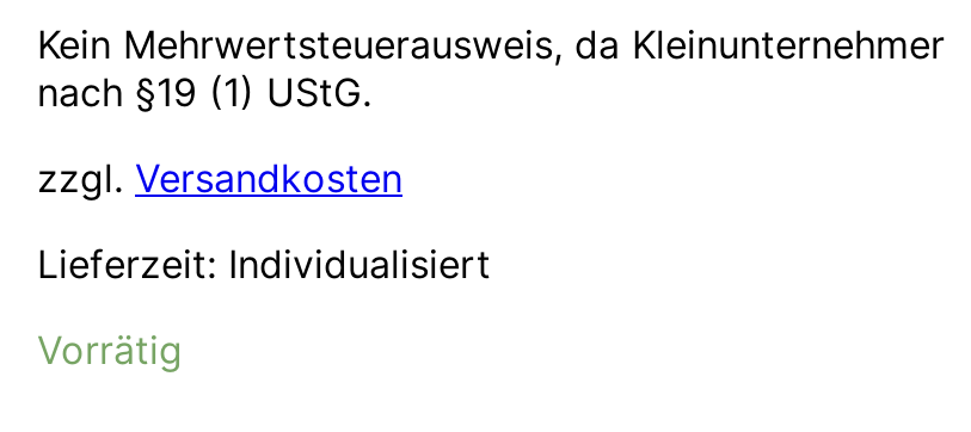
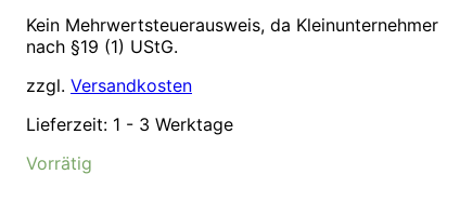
- Lieferzeit: Individualisiert
+ Lieferzeit: 1 - 3 Werktage
